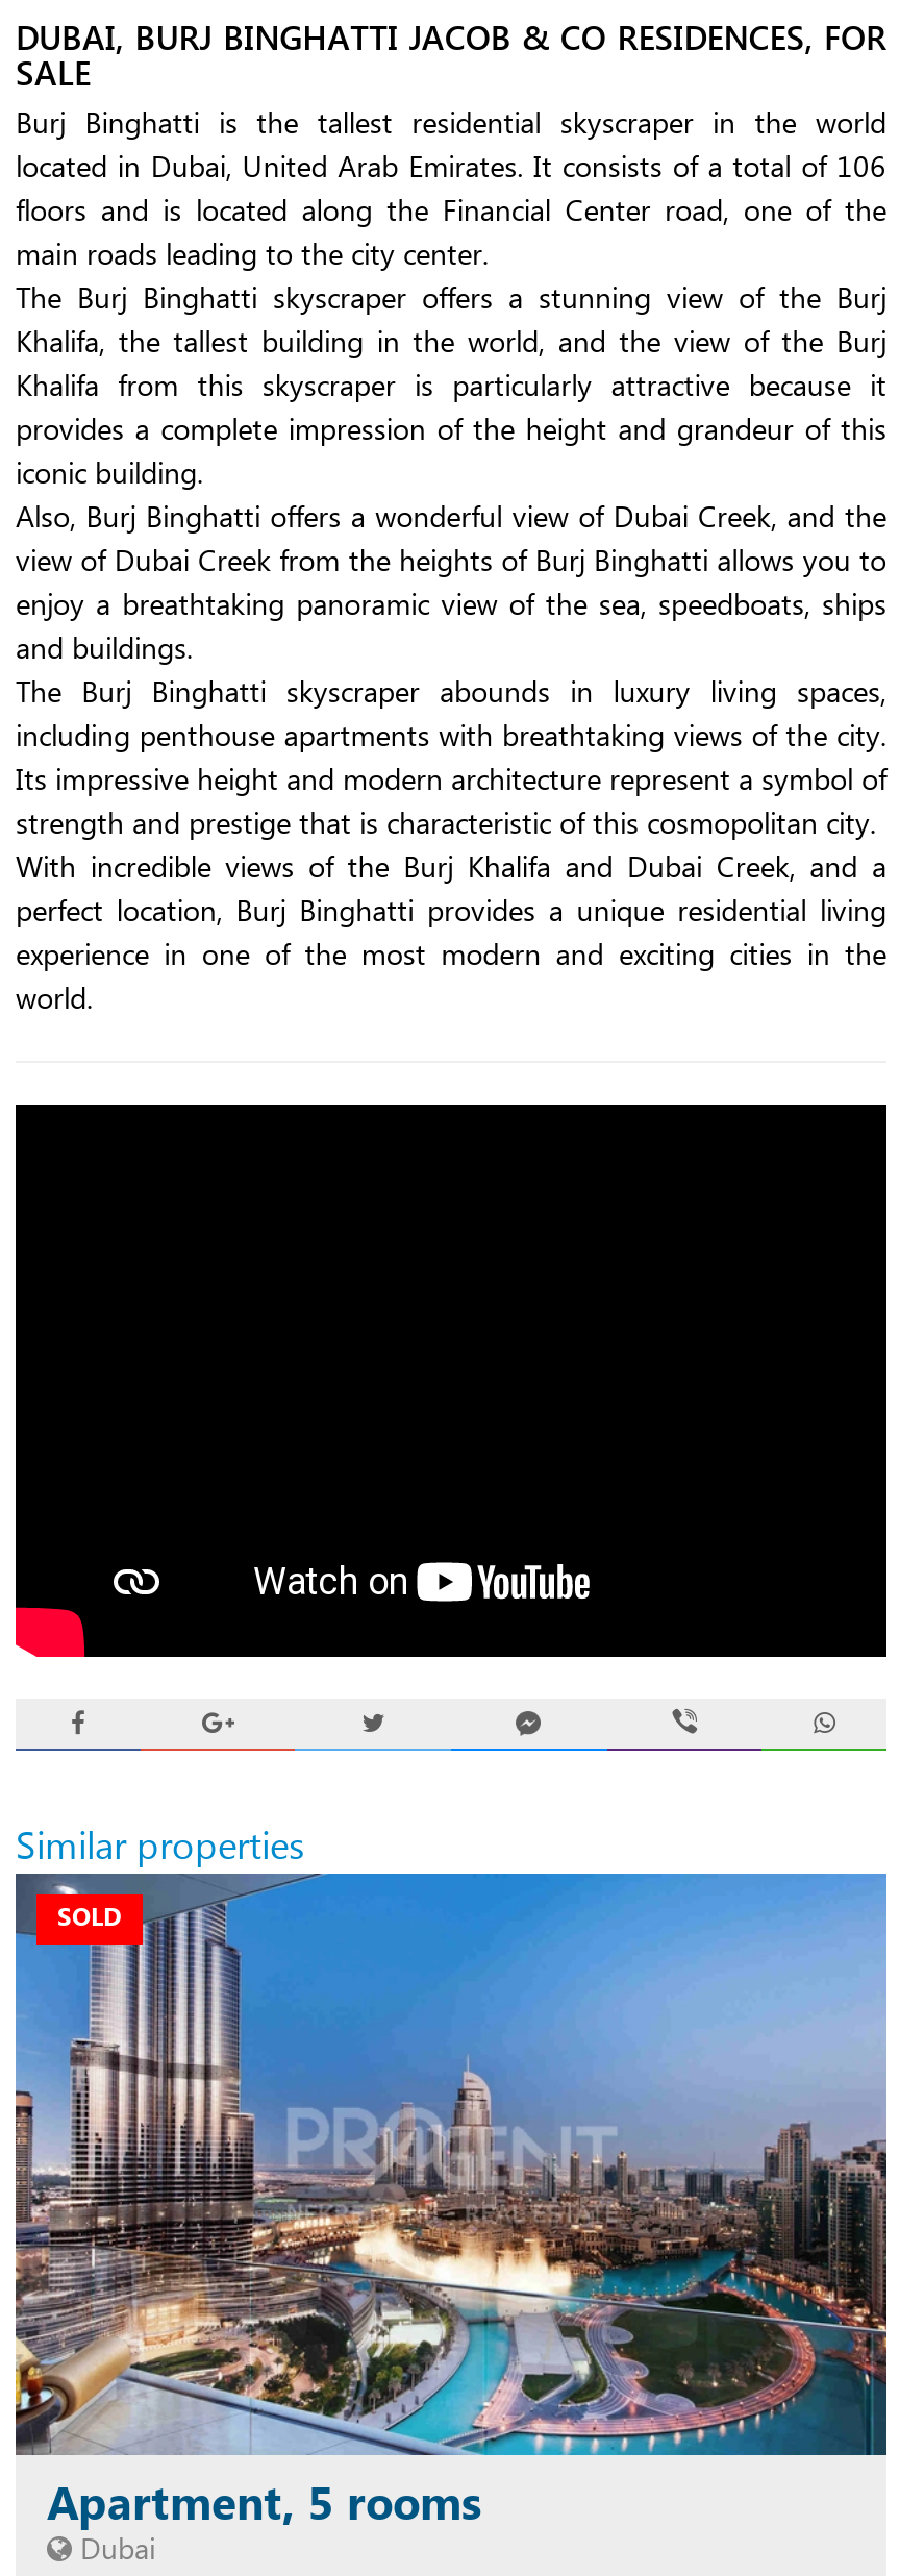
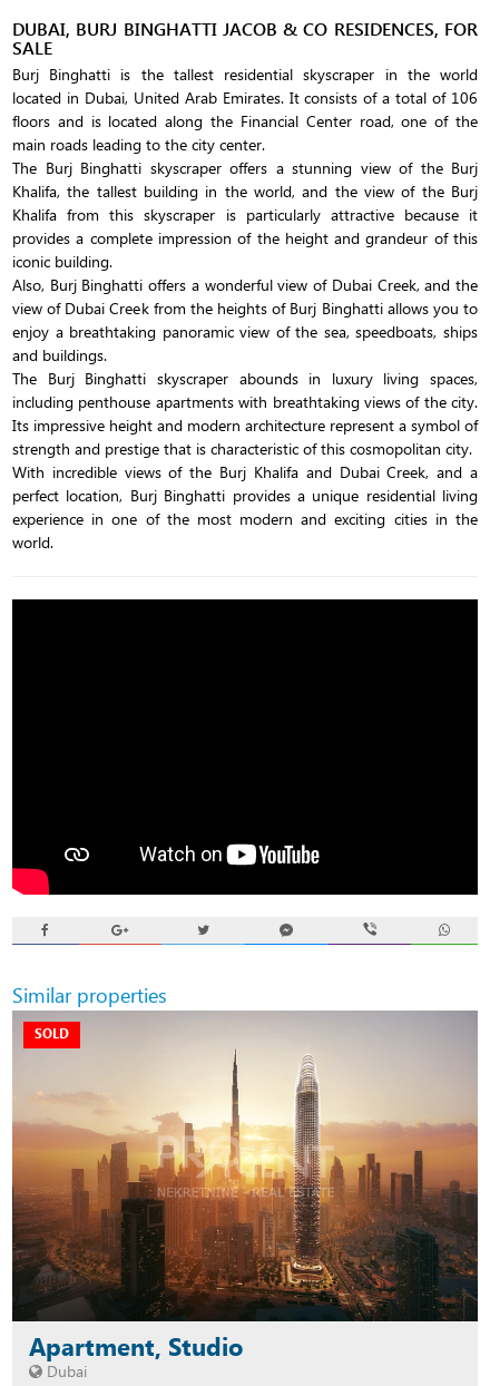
- [image]
- Apartment, 5 rooms
+ [image]
+ Apartment, Studio
